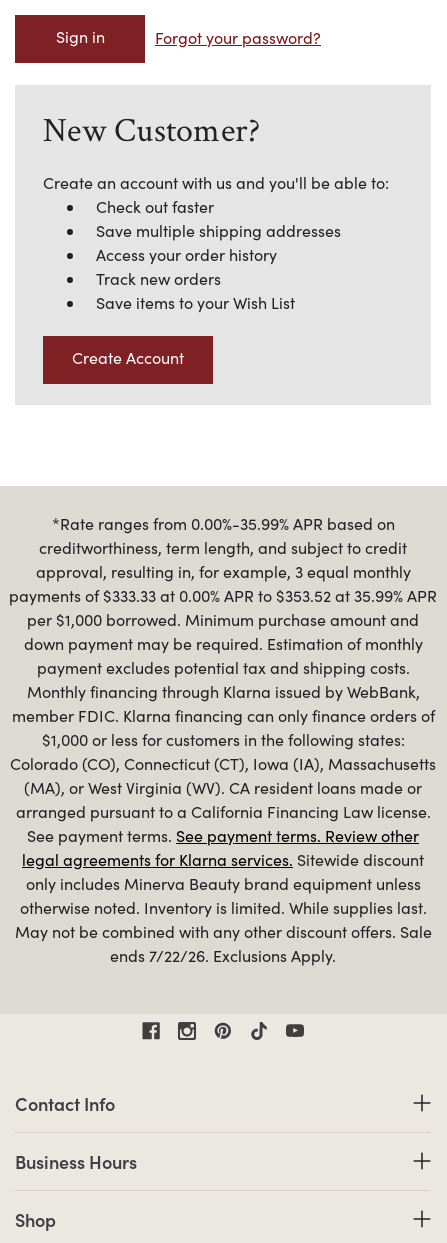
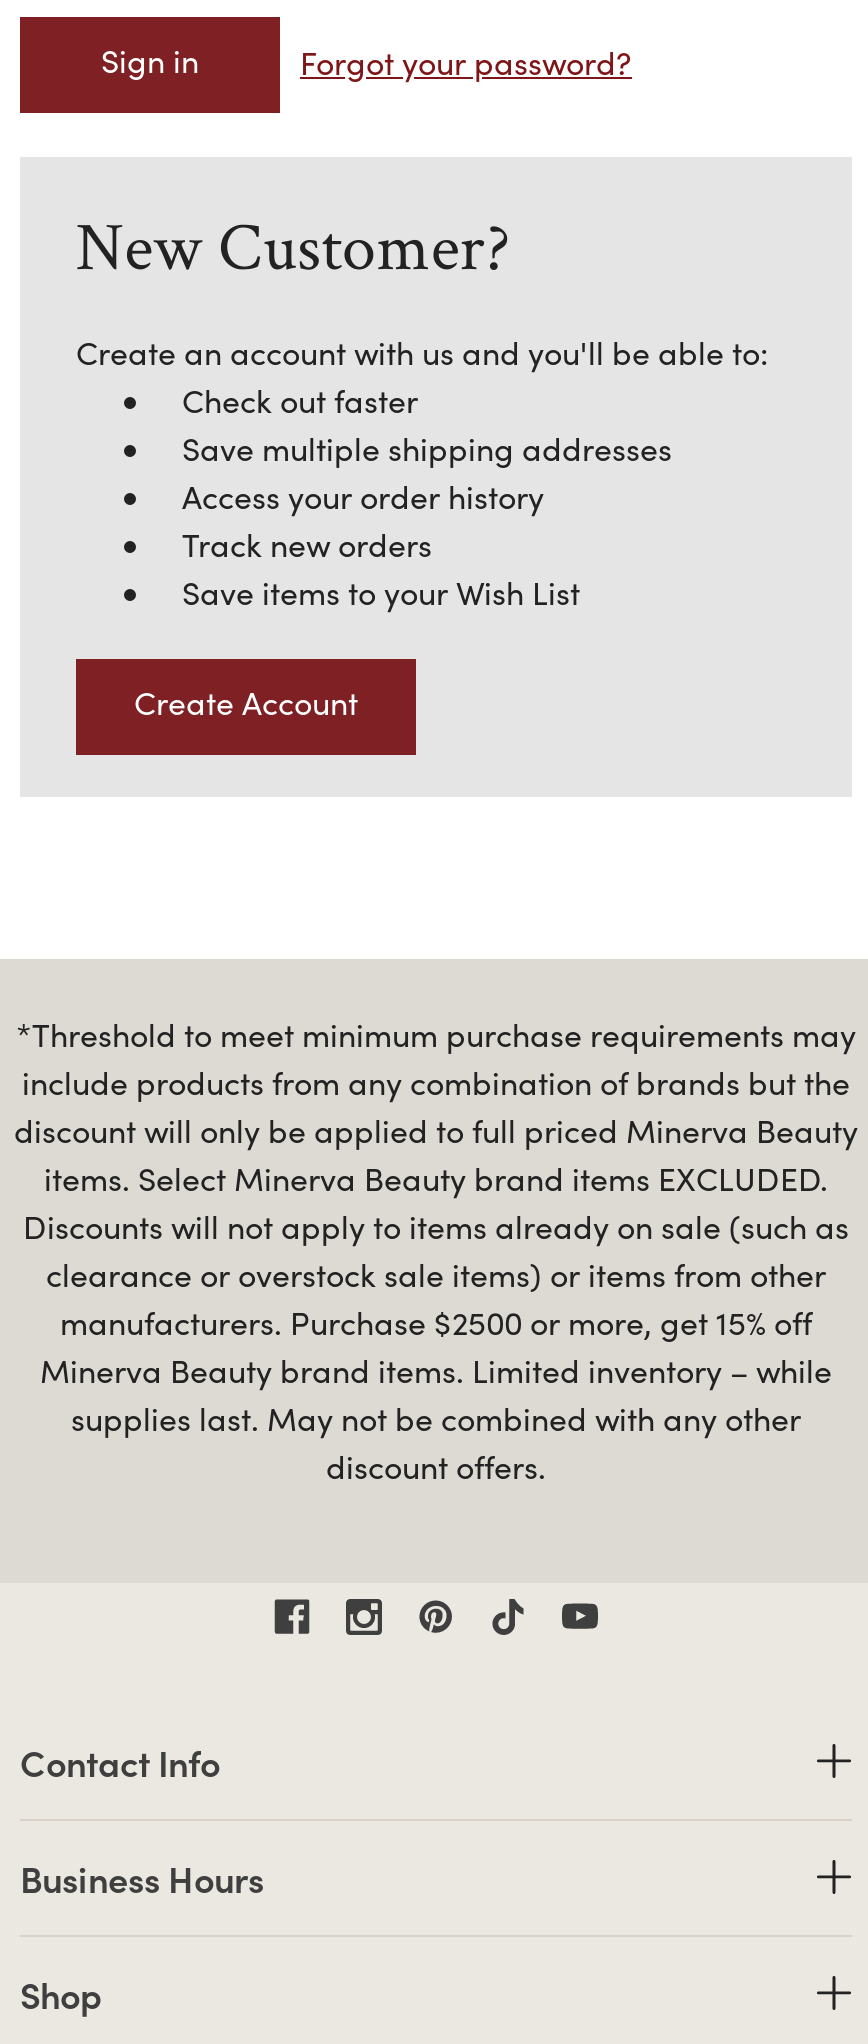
- *Rate ranges from 0.00%-35.99% APR based on
- creditworthiness, term length, and subject to credit
- approval, resulting in, for example, 3 equal monthly
- payments of $333.33 at 0.00% APR to $353.52 at 35.99% APR
- per $1,000 borrowed. Minimum purchase amount and
- down payment may be required. Estimation of monthly
- payment excludes potential tax and shipping costs.
- Monthly financing through Klarna issued by WebBank,
- member FDIC. Klarna financing can only finance orders of
- $1,000 or less for customers in the following states:
- Colorado (CO), Connecticut (CT), Iowa (IA), Massachusetts
- (MA), or West Virginia (WV). CA resident loans made or
- arranged pursuant to a California Financing Law license.
- See payment terms. See payment terms. Review other
- legal agreements for Klarna services. Sitewide discount
- only includes Minerva Beauty brand equipment unless
- otherwise noted. Inventory is limited. While supplies last.
- May not be combined with any other discount offers. Sale
- ends 7/22/26. Exclusions Apply.
+ *Threshold to meet minimum purchase requirements may
+ include products from any combination of brands but the
+ discount will only be applied to full priced Minerva Beauty
+ items. Select Minerva Beauty brand items EXCLUDED.
+ Discounts will not apply to items already on sale (such as
+ clearance or overstock sale items) or items from other
+ manufacturers. Purchase $2500 or more, get 15% off
+ Minerva Beauty brand items. Limited inventory – while
+ supplies last. May not be combined with any other
+ discount offers.
